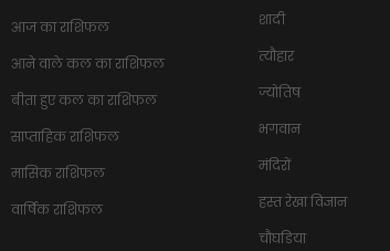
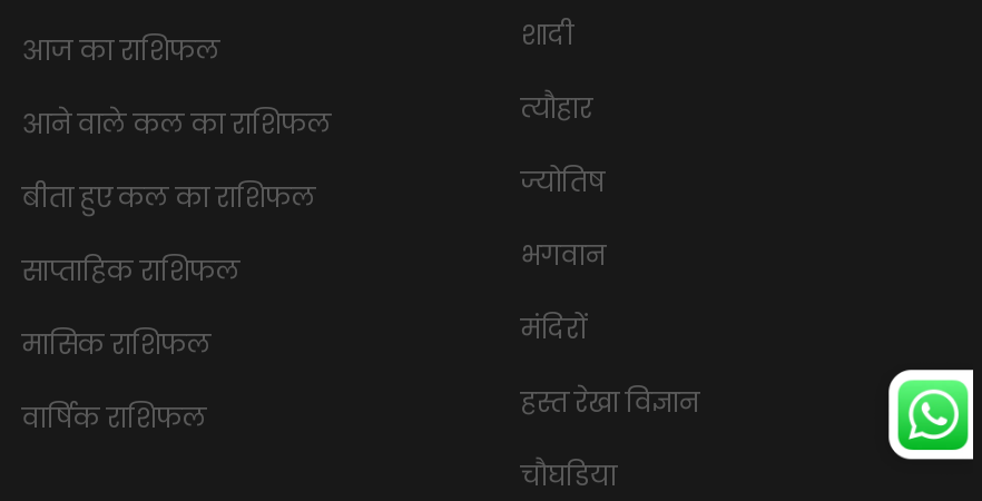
+ [image]
